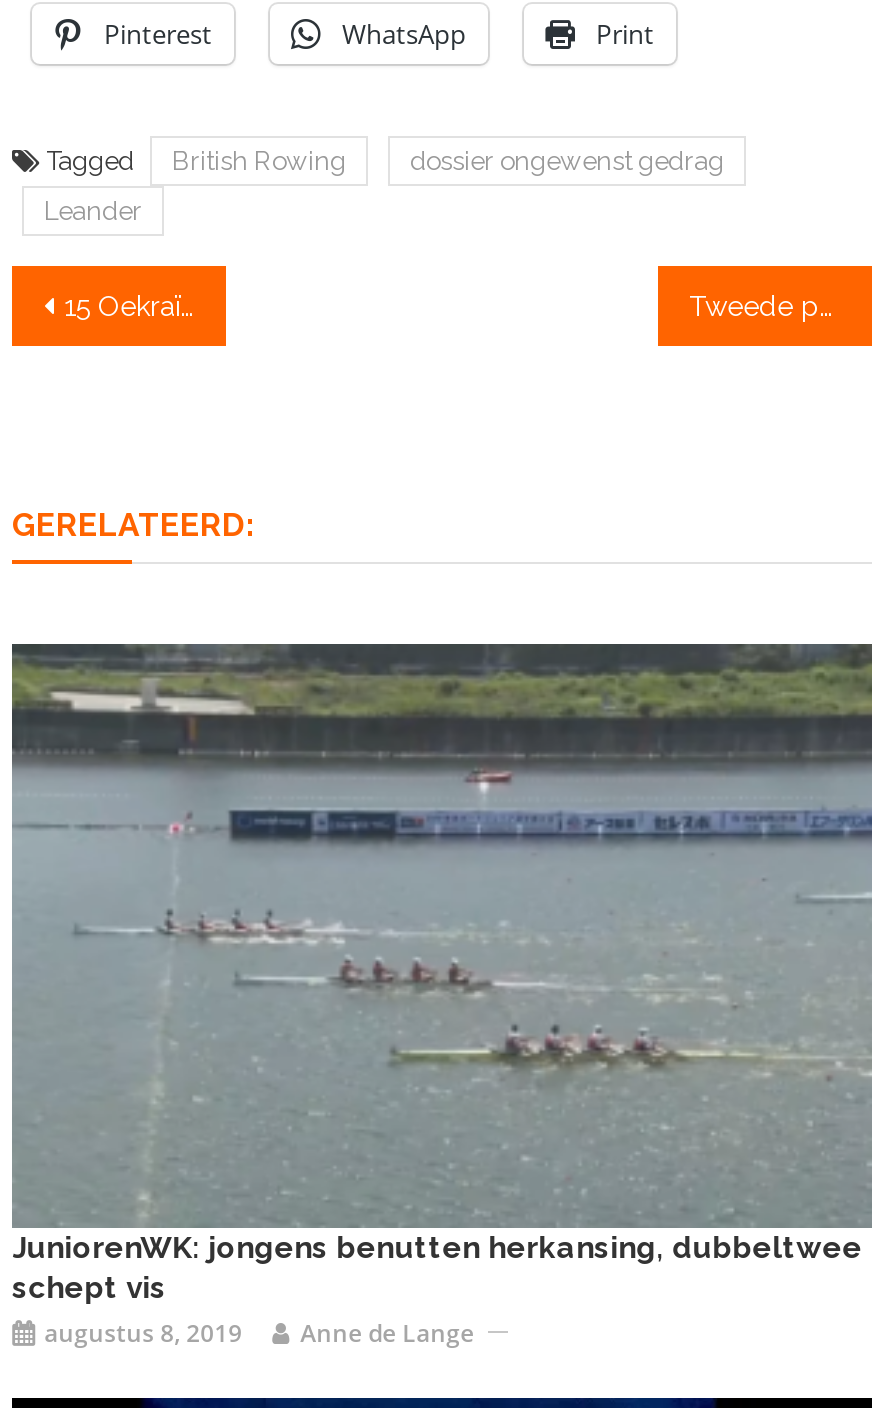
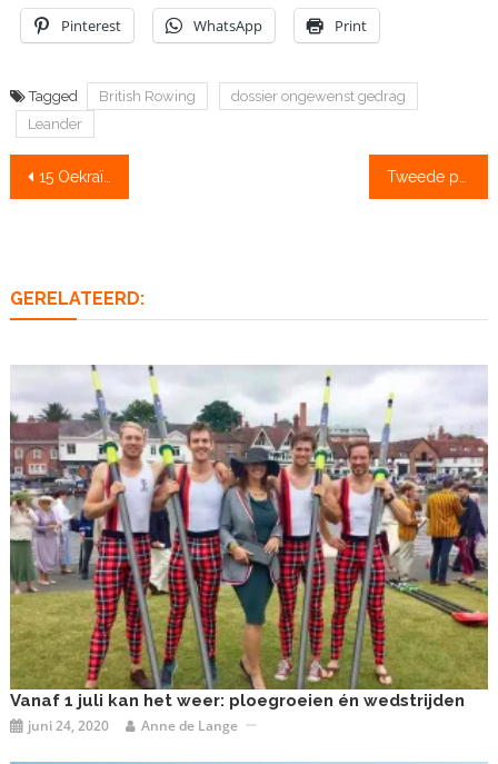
- [image]
- JuniorenWK: jongens benutten herkansing, dubbeltwee
- schept vis
- augustus 8, 2019
+ [image]
+ Vanaf 1 juli kan het weer: ploegroeien én wedstrijden
+ juni 24, 2020
